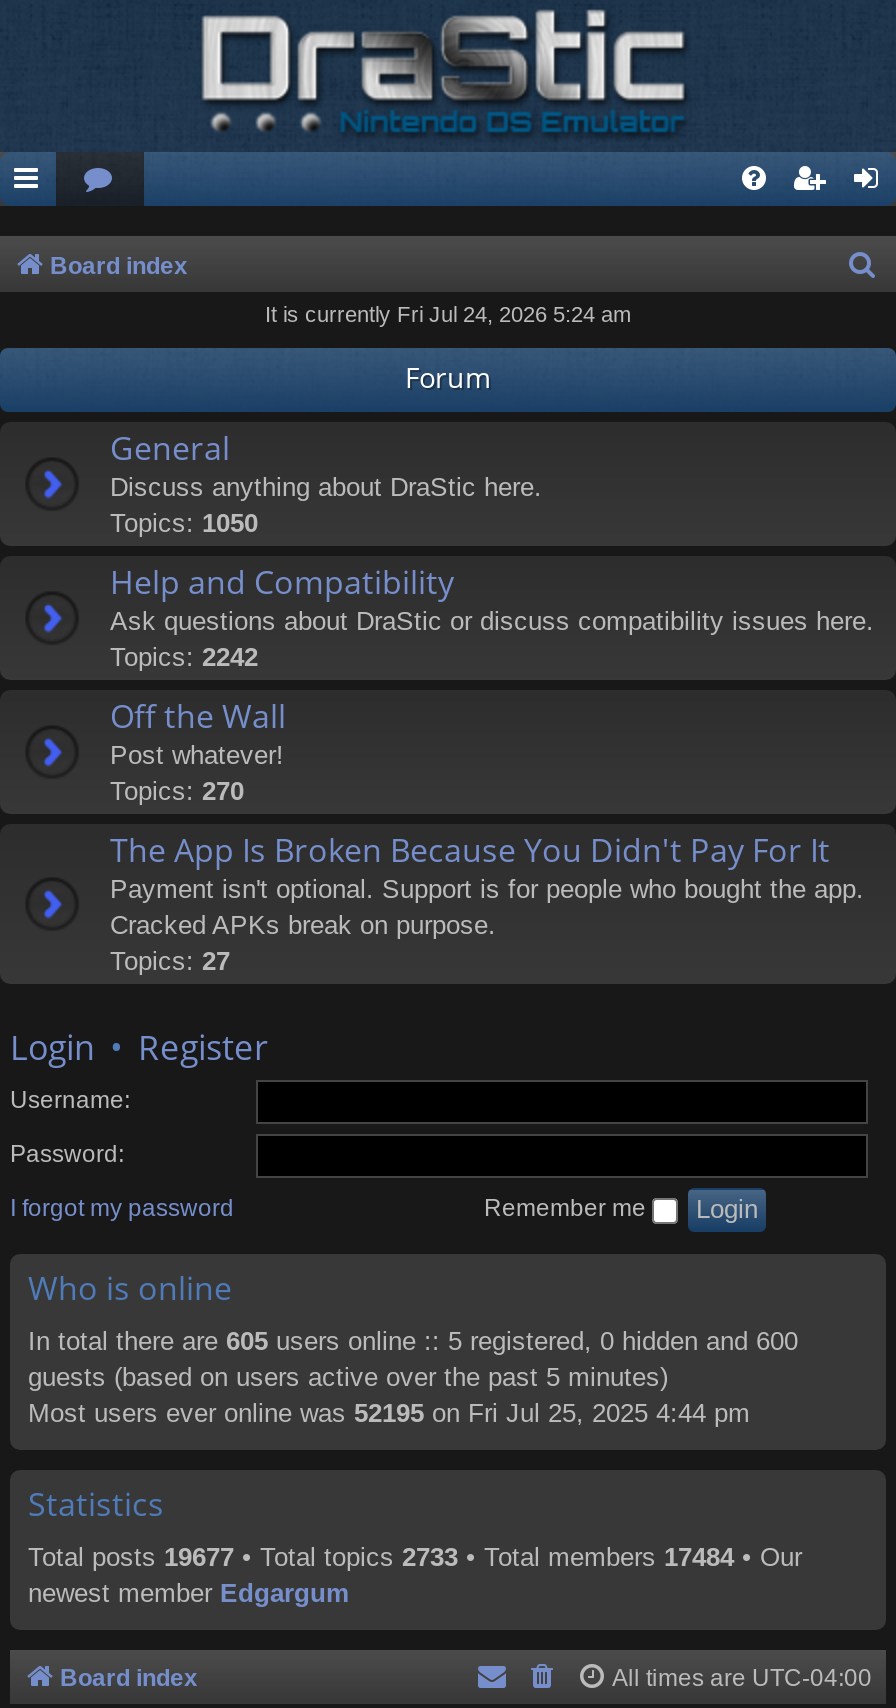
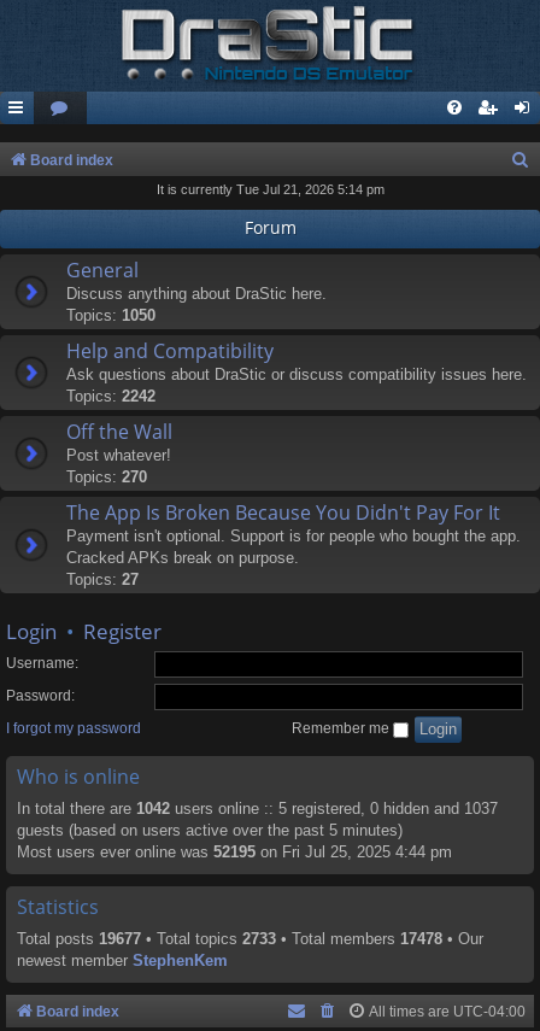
- It is currently Fri Jul 24, 2026 5:24 am
+ It is currently Tue Jul 21, 2026 5:14 pm

- In total there are 605 users online :: 5 registered, 0 hidden and 600
+ In total there are 1042 users online :: 5 registered, 0 hidden and 1037

- Total posts 19677 • Total topics 2733 • Total members 17484 • Our
+ Total posts 19677 • Total topics 2733 • Total members 17478 • Our

- newest member Edgargum
+ newest member StephenKem
